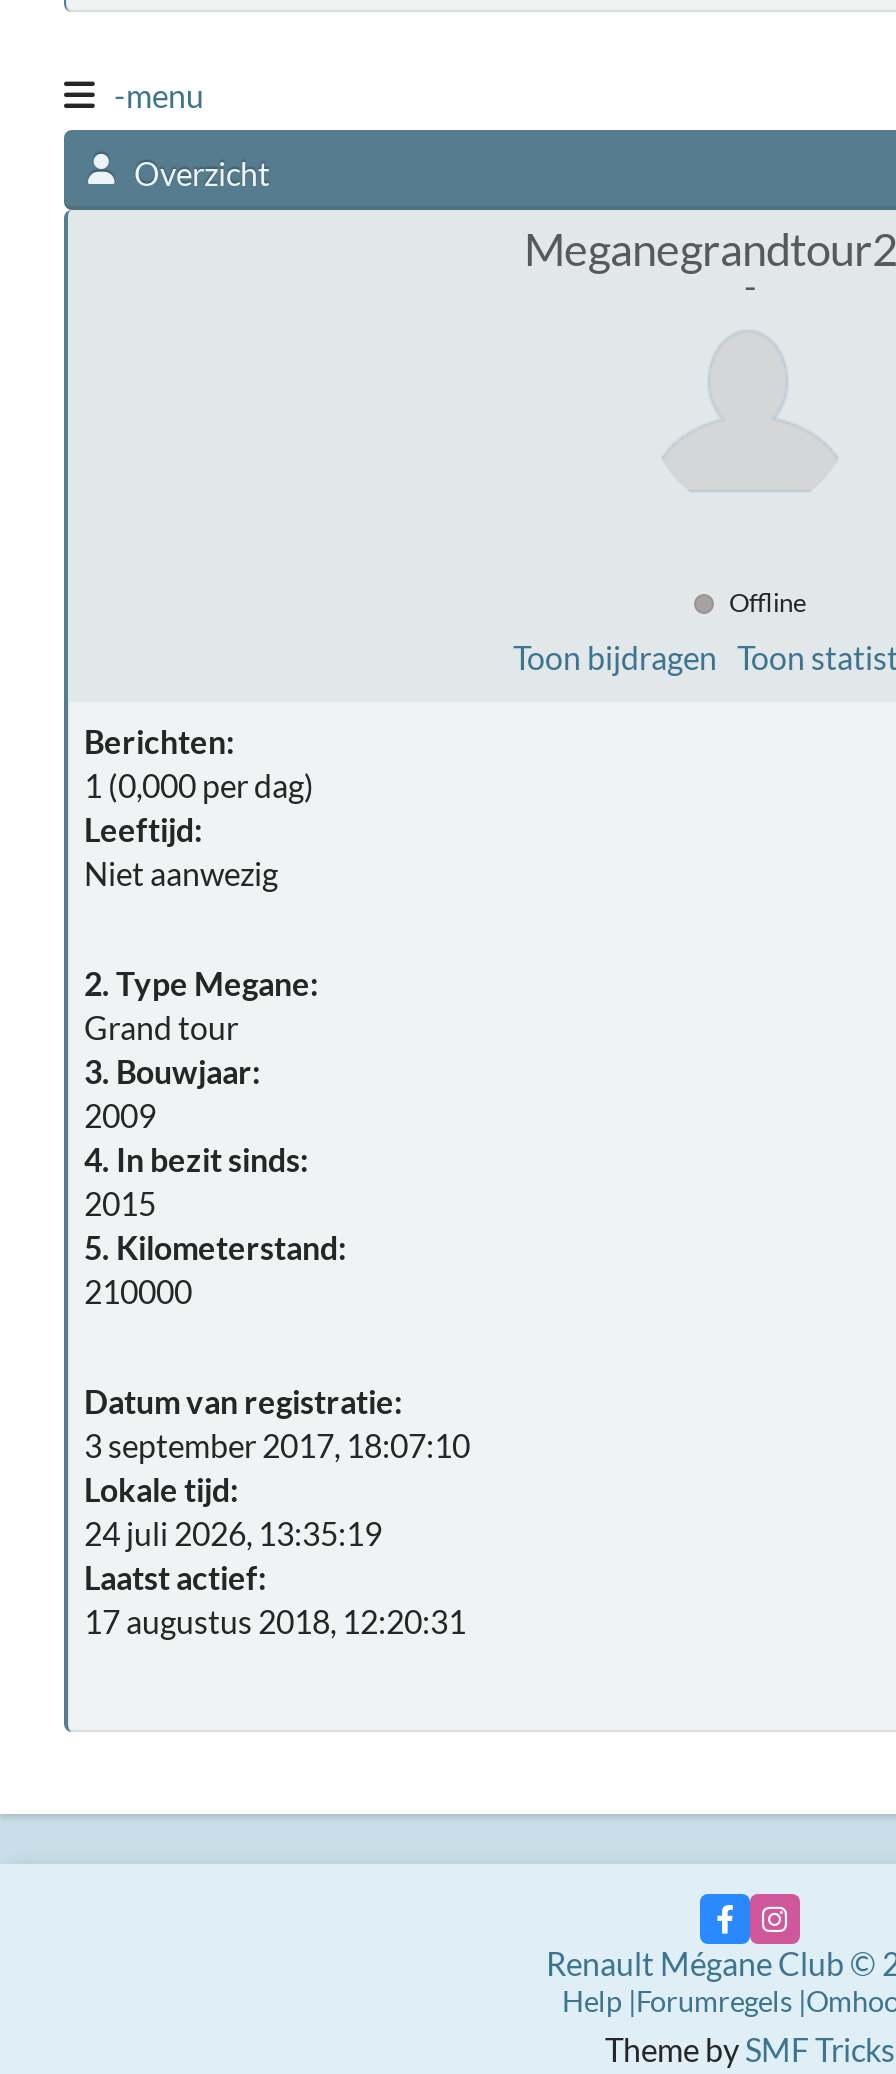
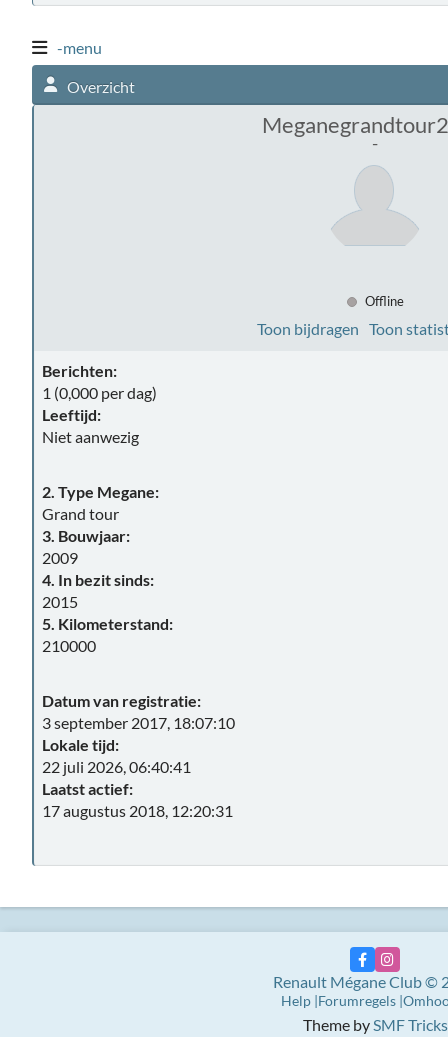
- 24 juli 2026, 13:35:19
+ 22 juli 2026, 06:40:41
